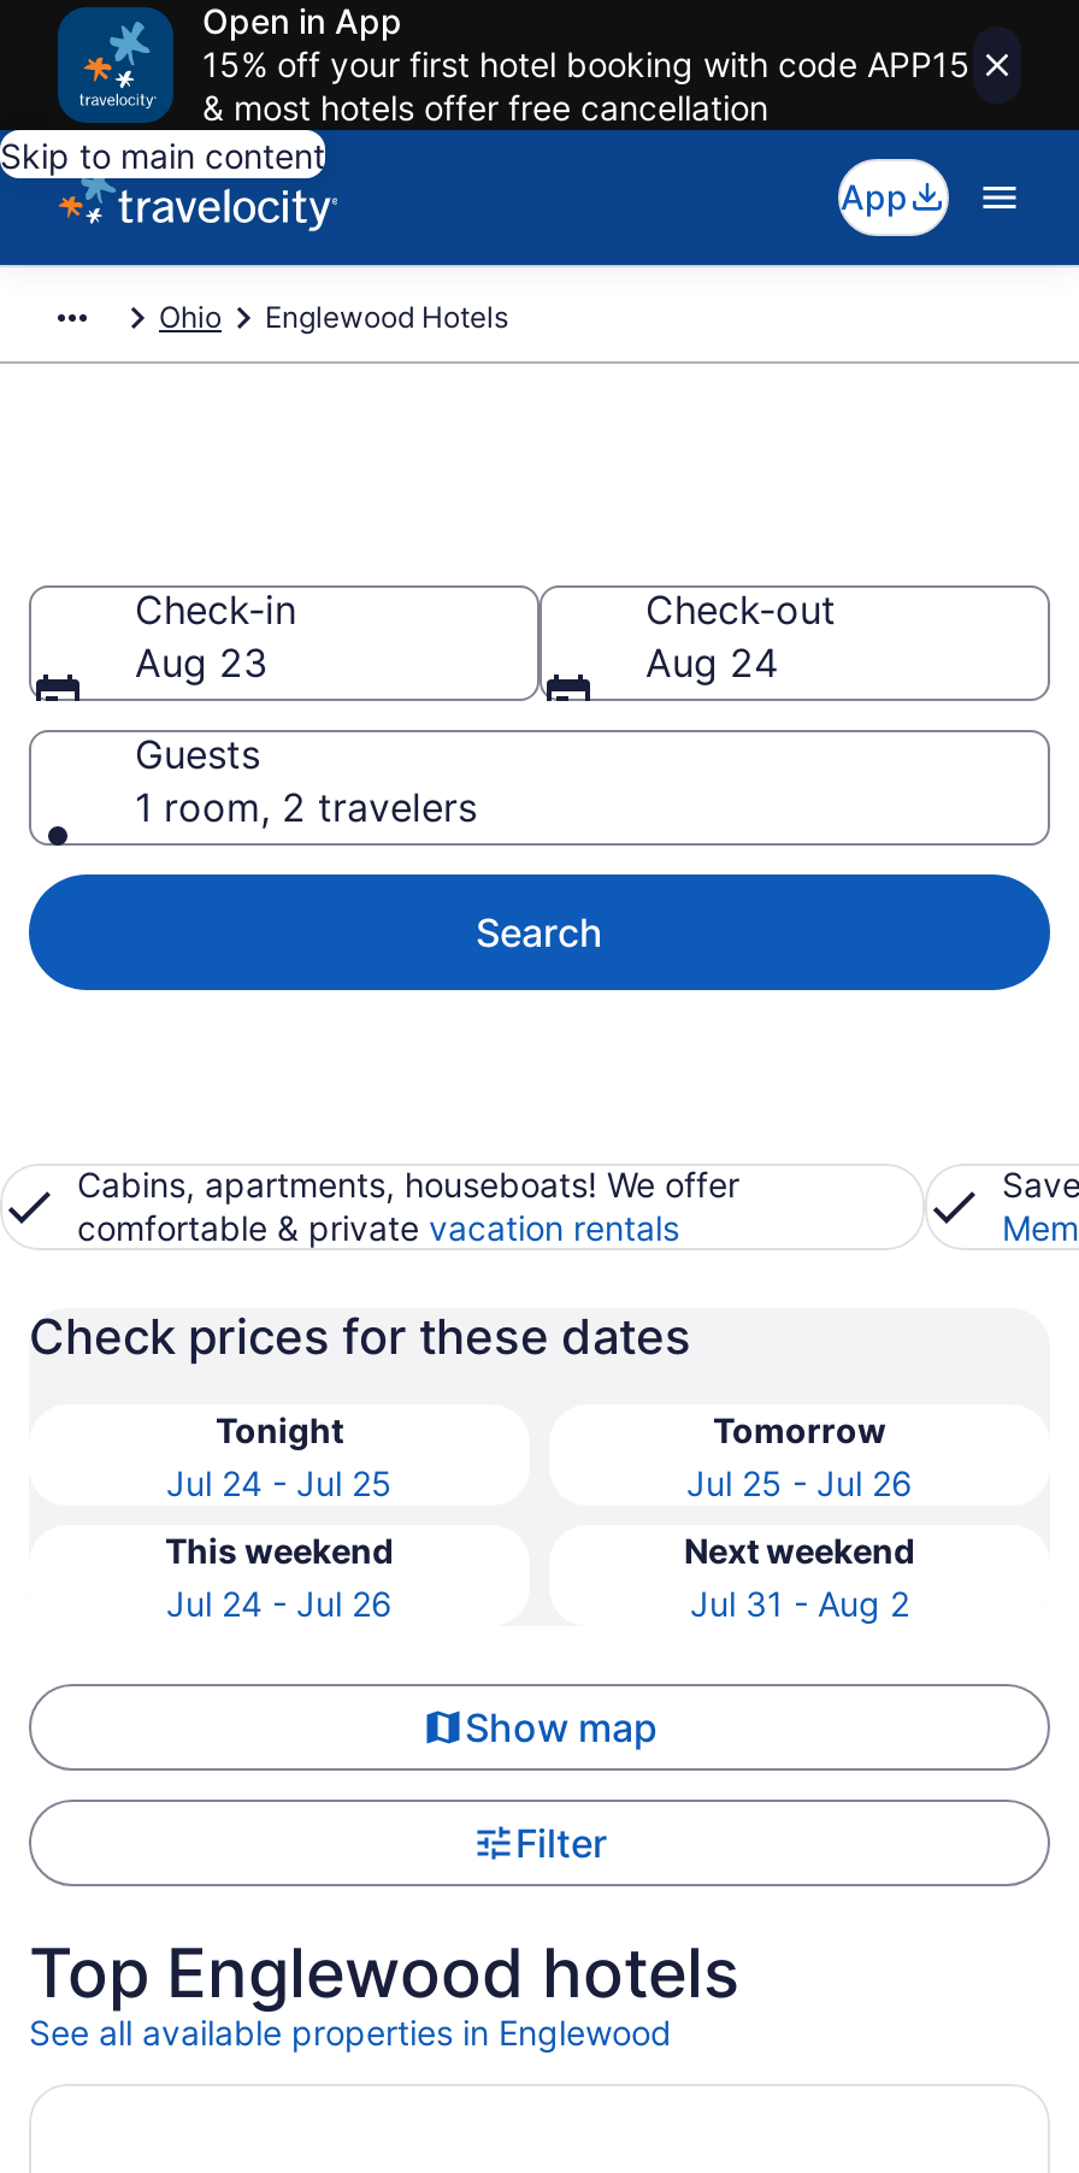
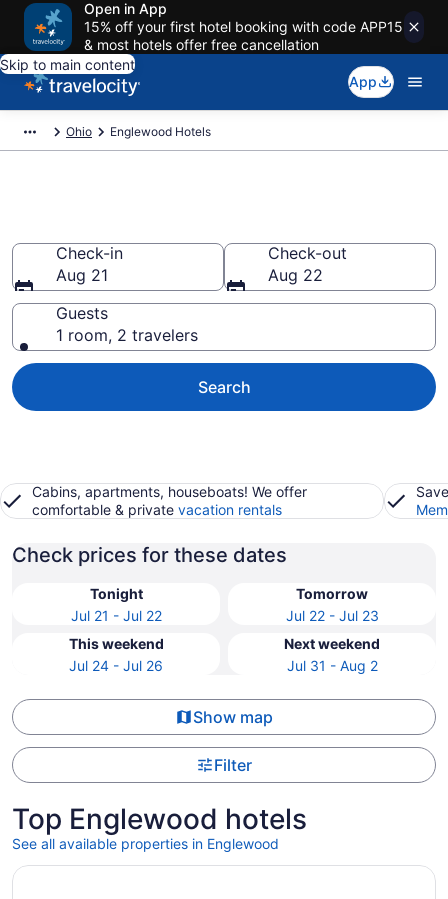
- Aug 23
+ Aug 21

- Aug 24
+ Aug 22

- Jul 24 - Jul 25
+ Jul 21 - Jul 22

- Jul 25 - Jul 26
+ Jul 22 - Jul 23
